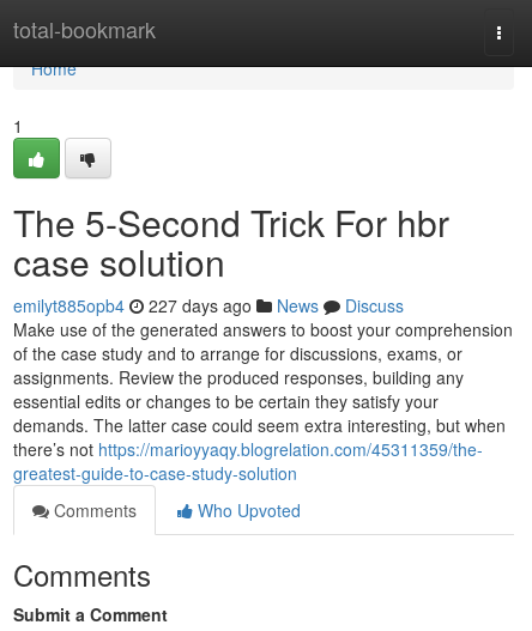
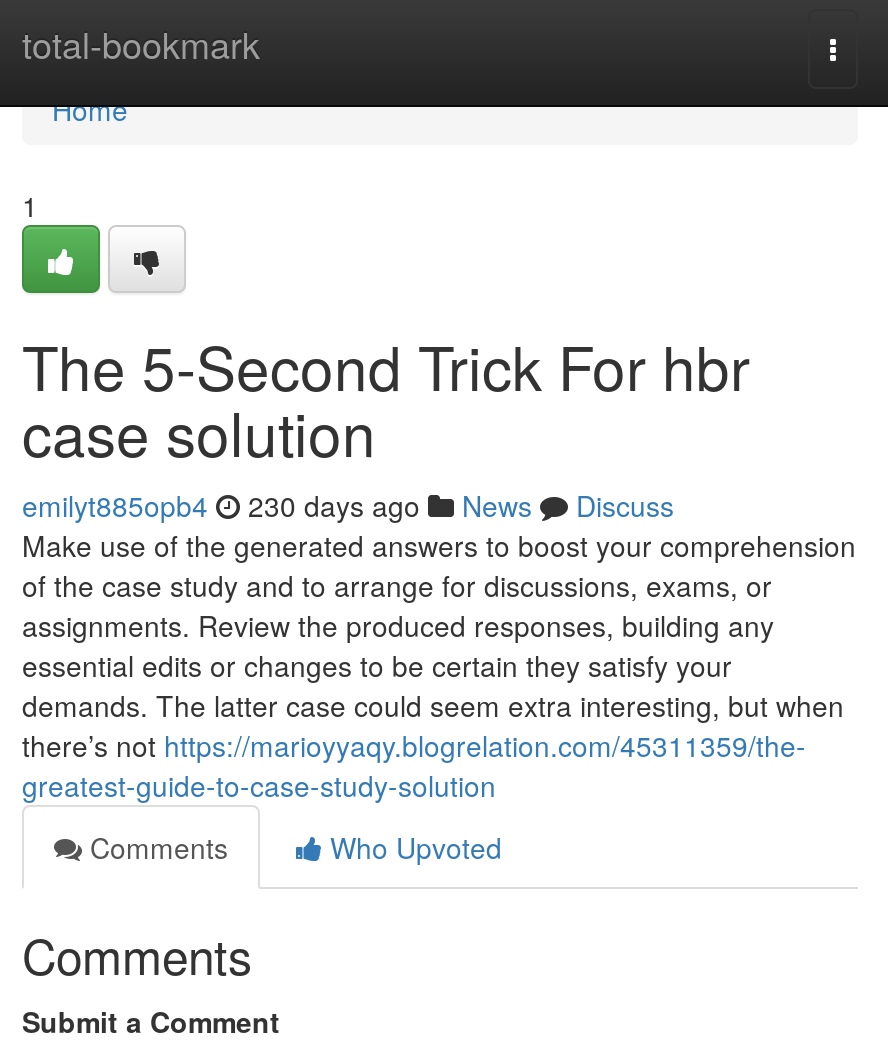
- emilyt885opb4 227 days ago News Discuss
+ emilyt885opb4 230 days ago News Discuss
